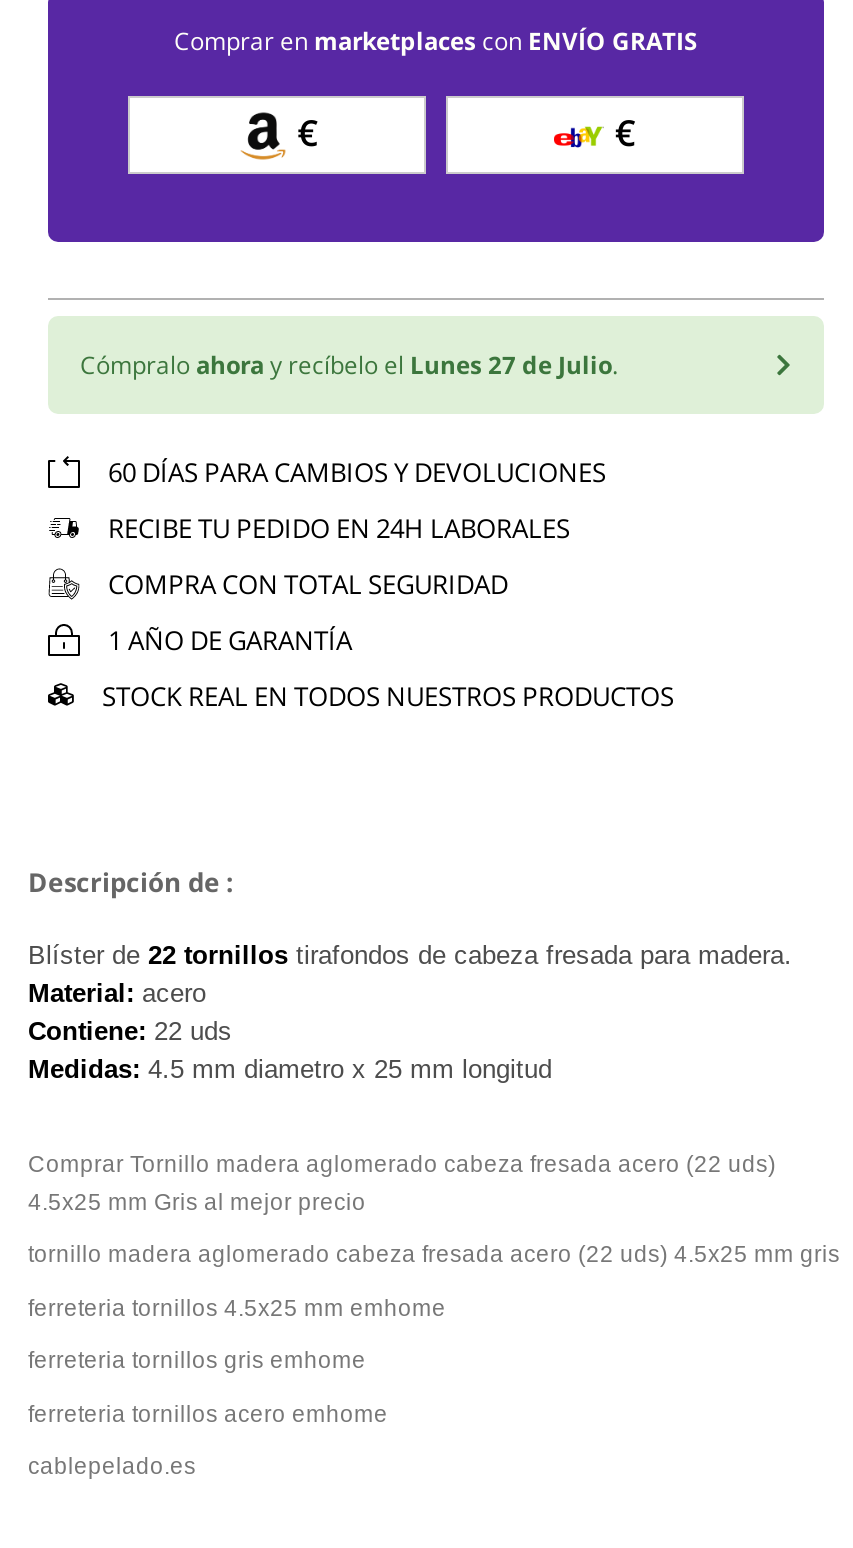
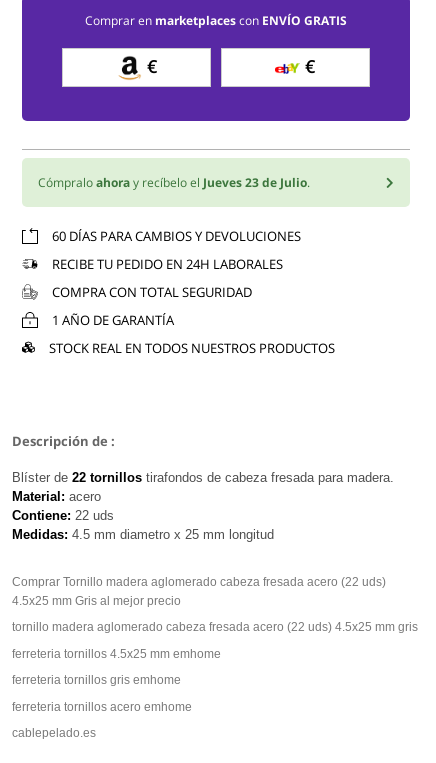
- Cómpralo ahora y recíbelo el Lunes 27 de Julio.
+ Cómpralo ahora y recíbelo el Jueves 23 de Julio.
